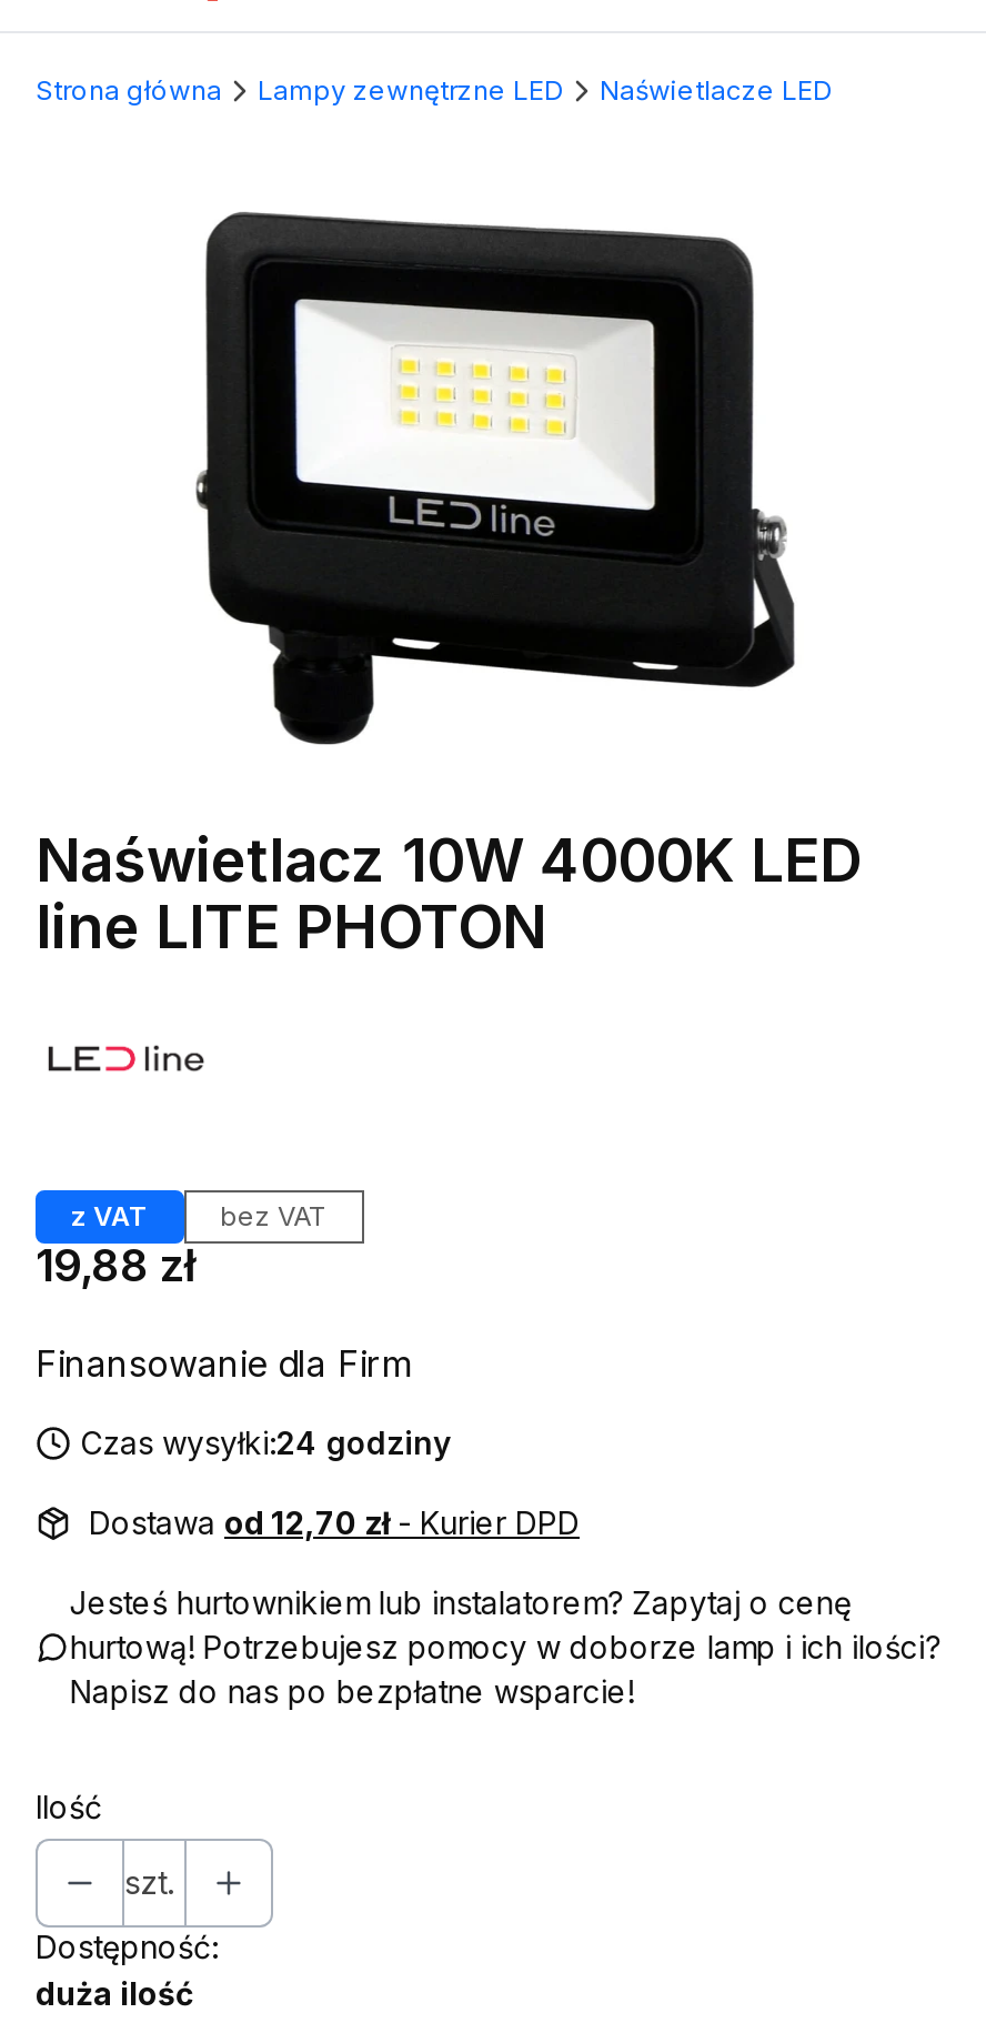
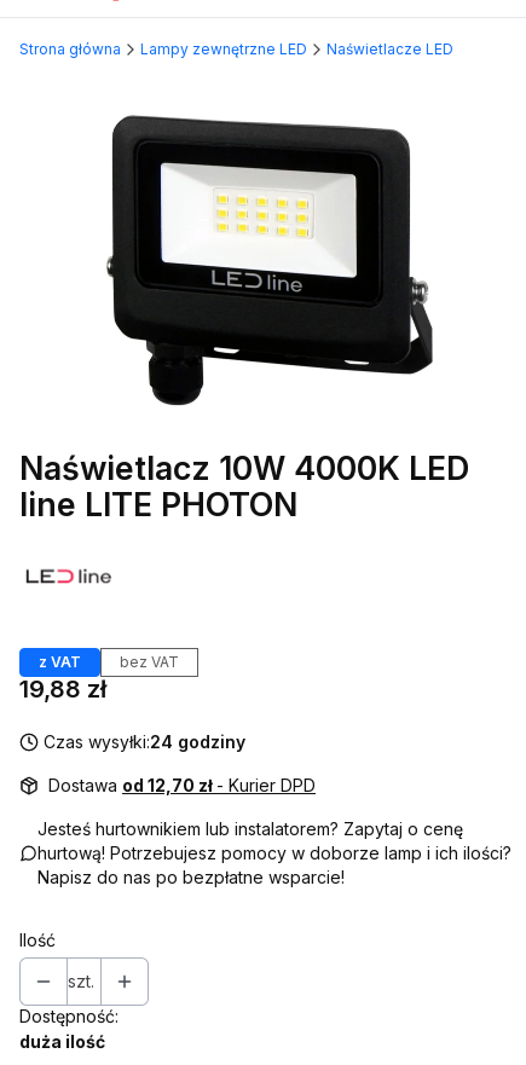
- Finansowanie dla Firm
